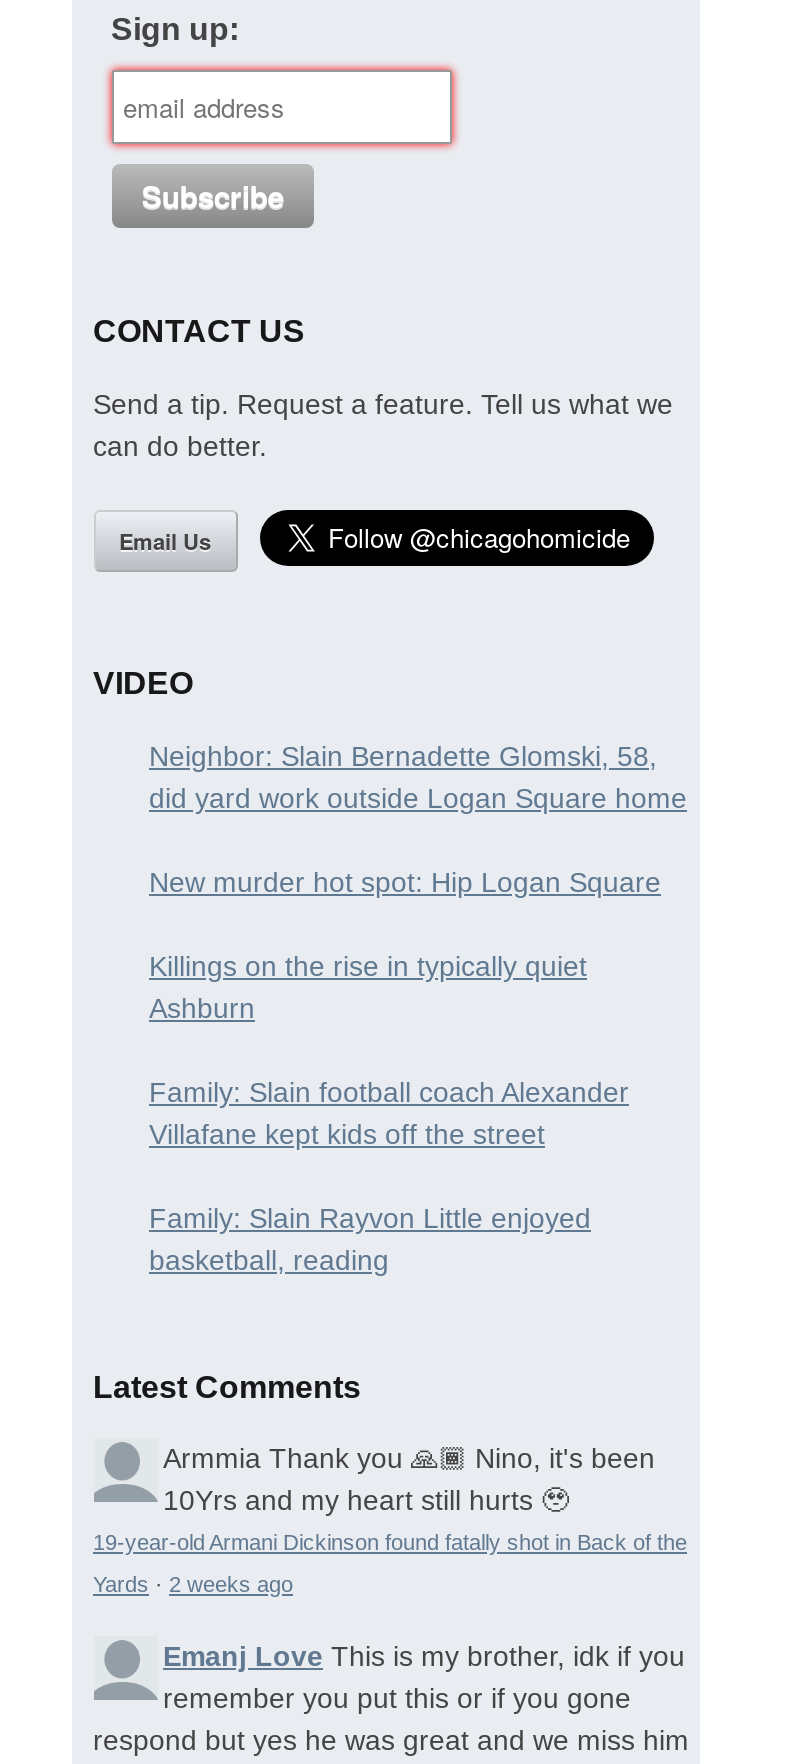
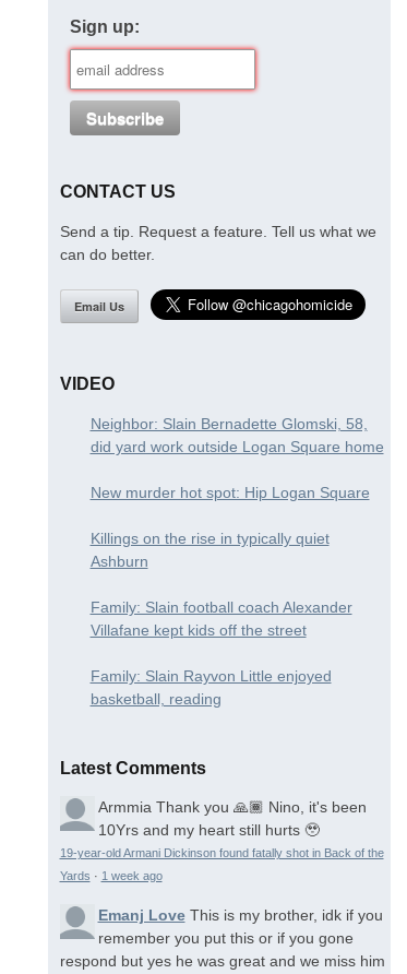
- Yards · 2 weeks ago
+ Yards · 1 week ago
